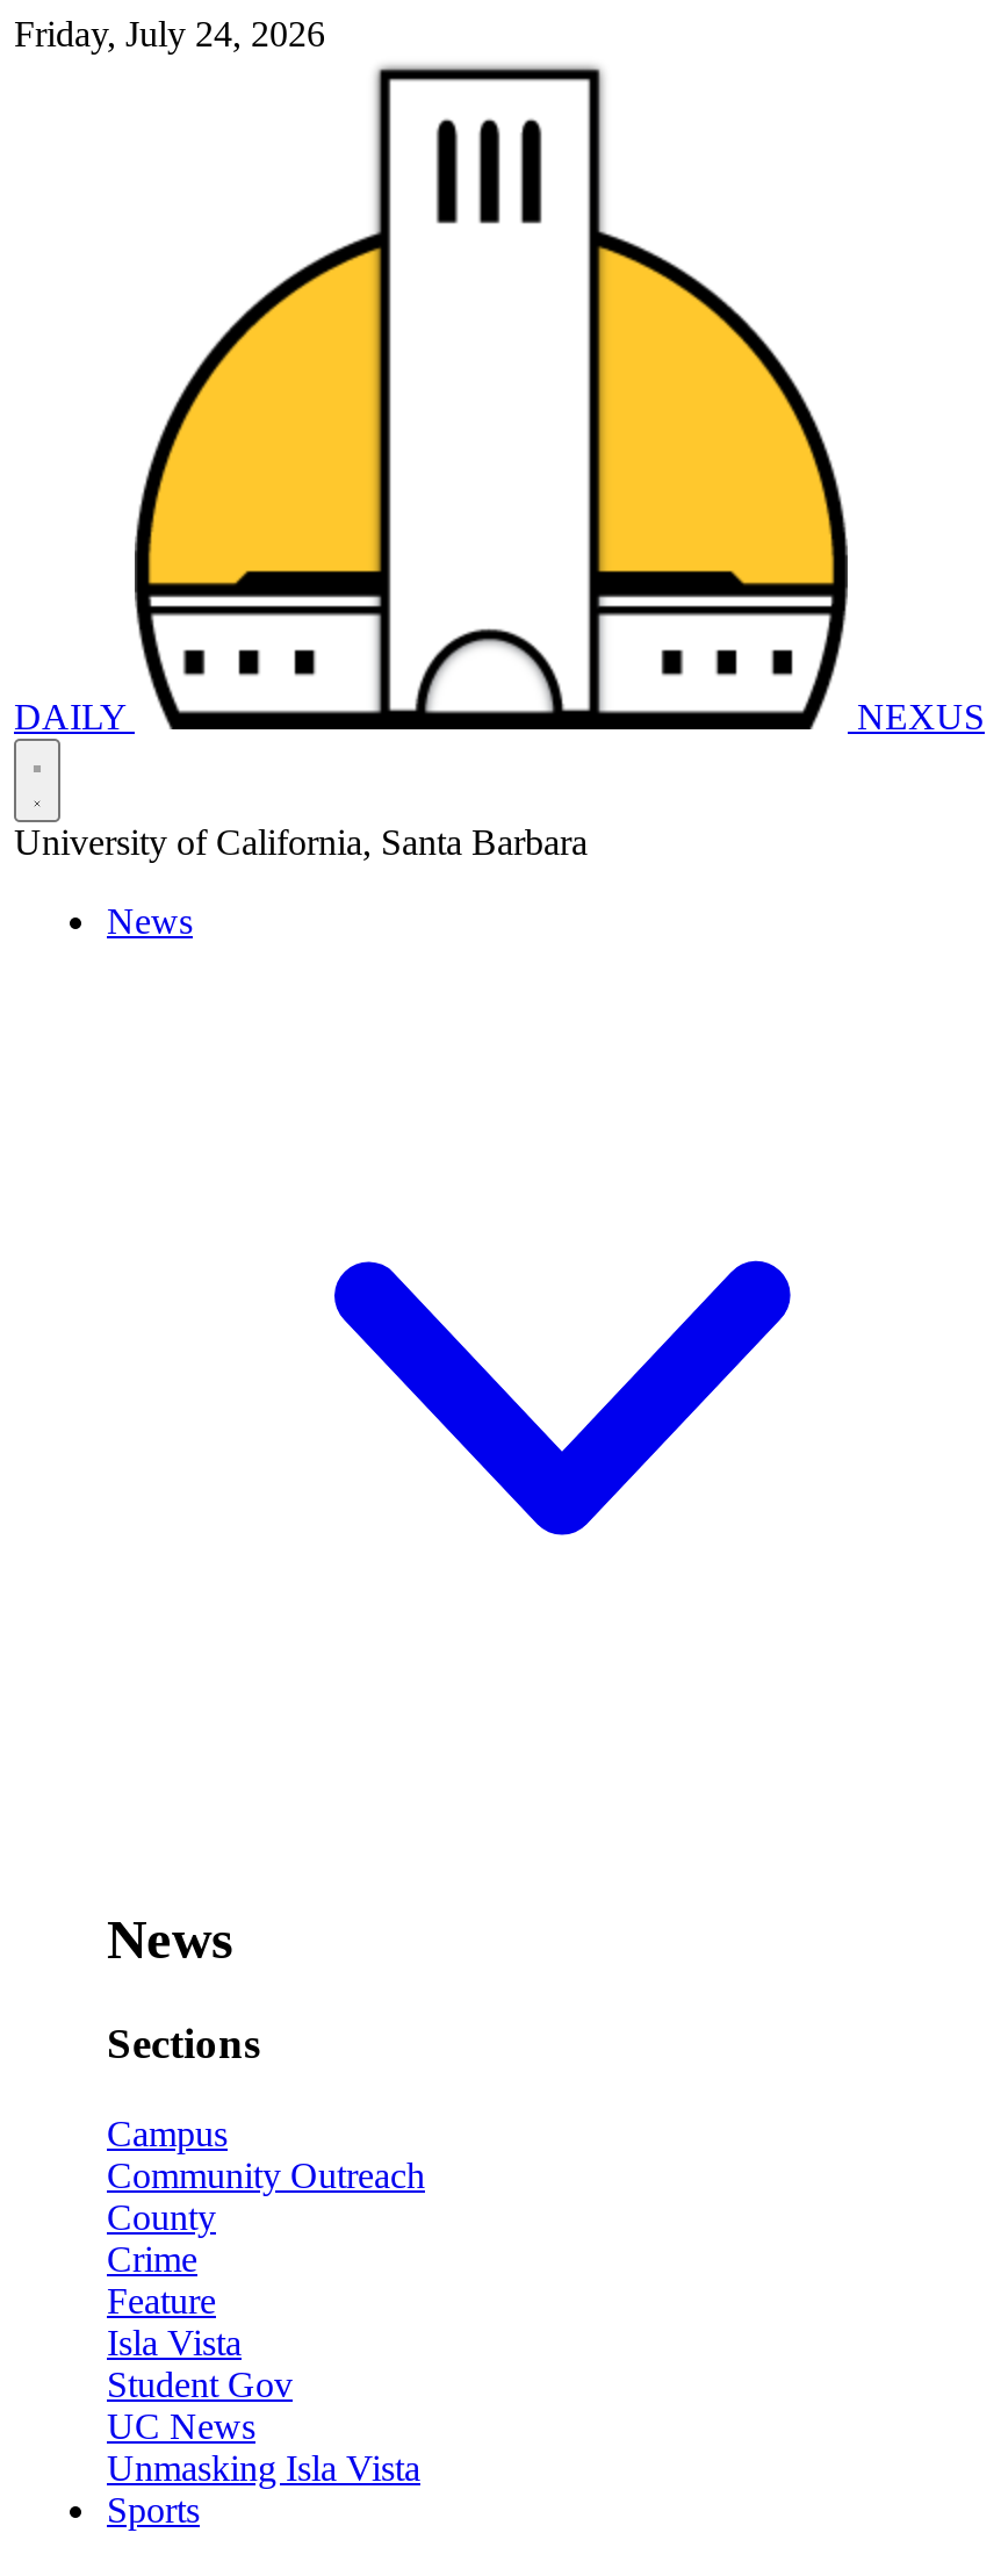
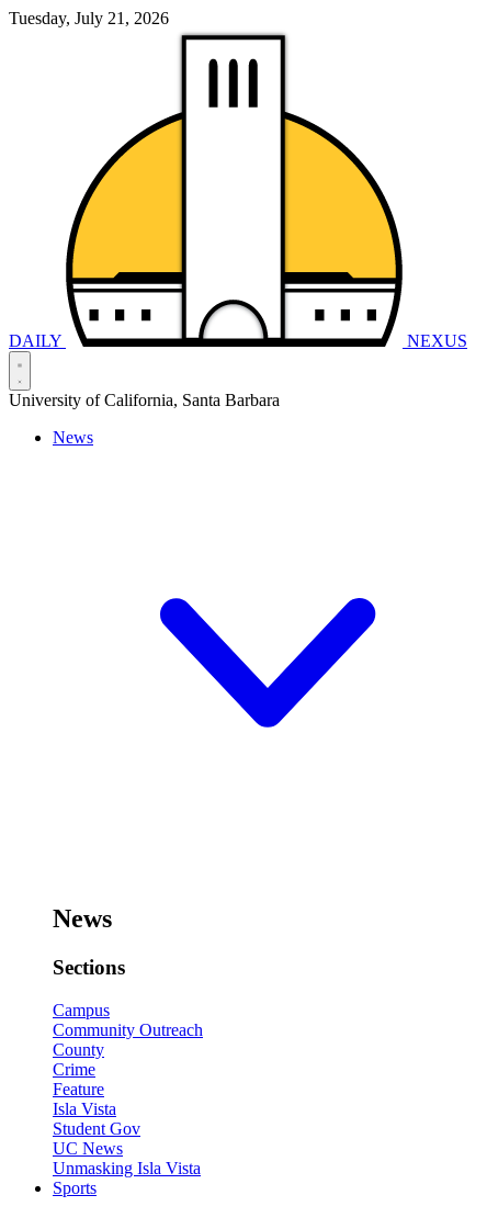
- Friday, July 24, 2026
+ Tuesday, July 21, 2026
